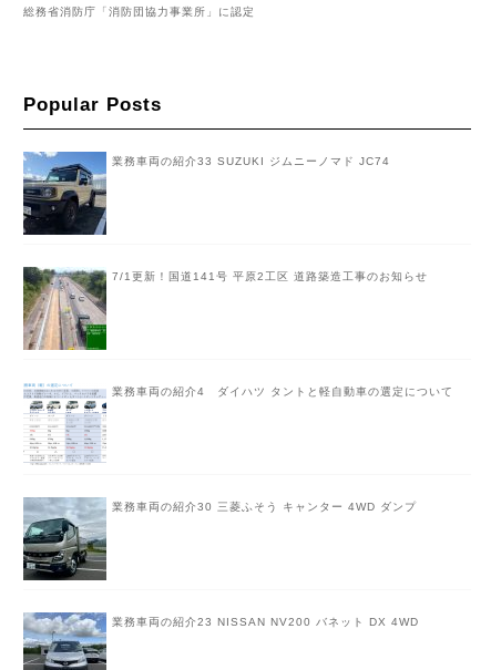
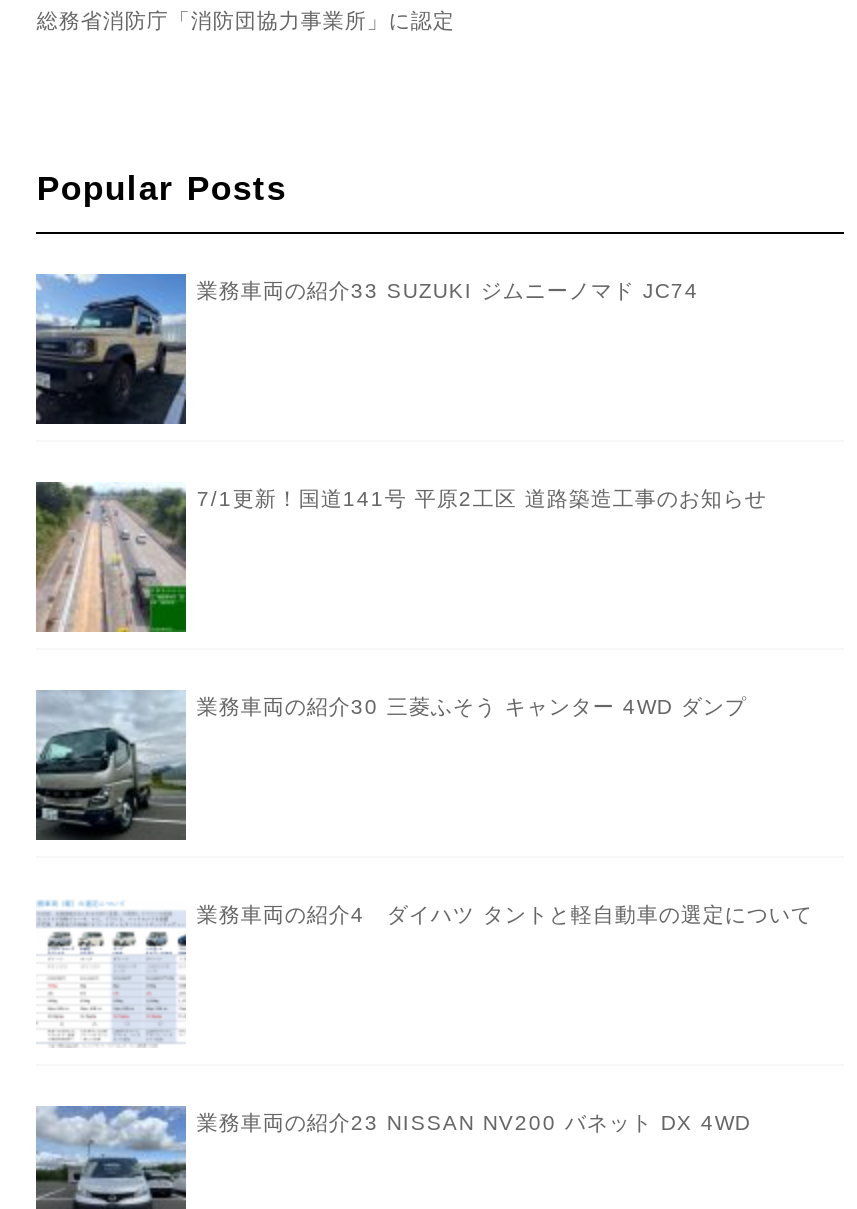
moved down: [image] | 業務車両の紹介4 ダイハツ タントと軽自動車の選定について

moved up: [image] | 業務車両の紹介30 三菱ふそう キャンター 4WD ダンプ
